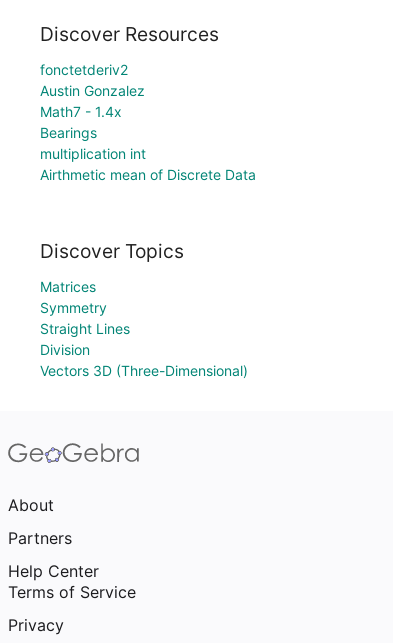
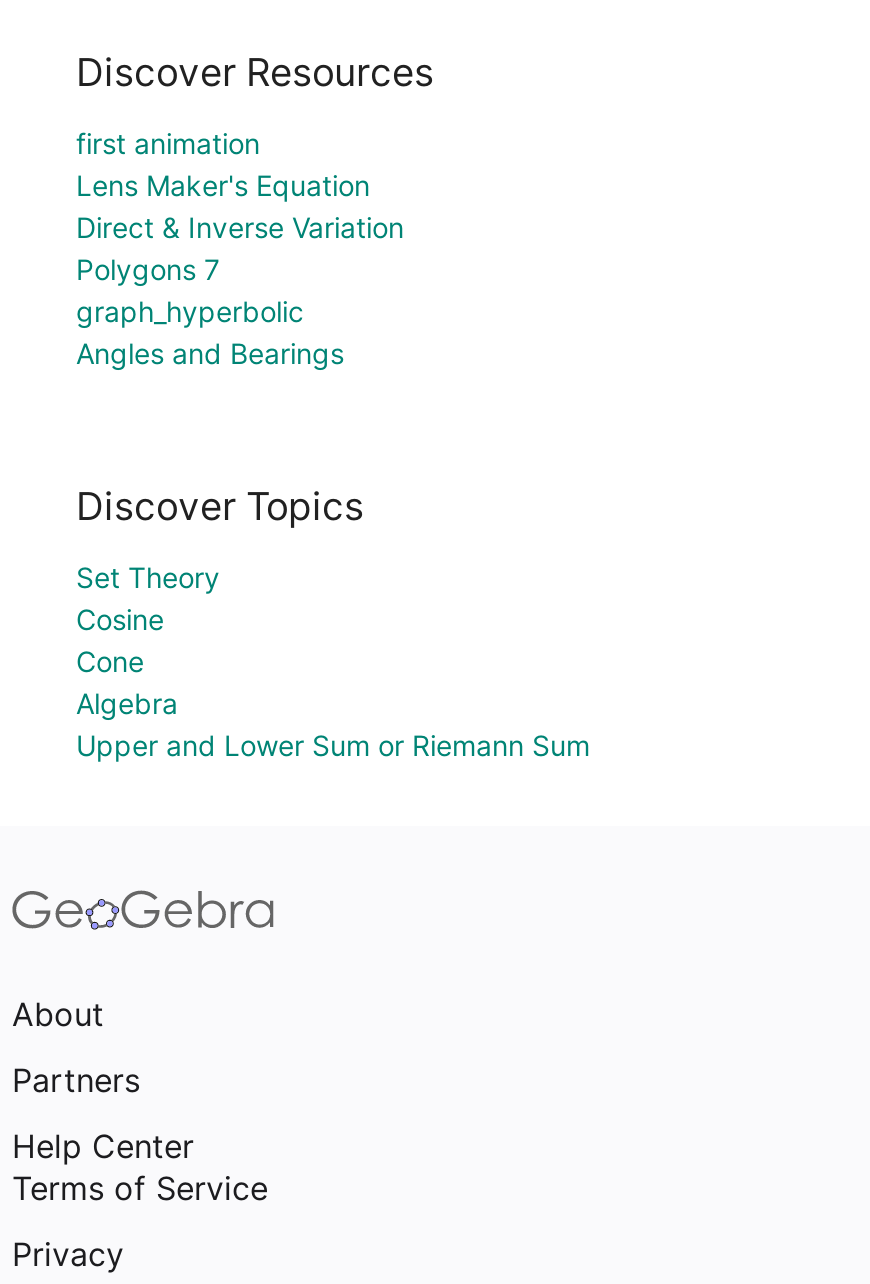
- fonctetderiv2
- Austin Gonzalez
- Math7 - 1.4x
- Bearings
- multiplication int
- Airthmetic mean of Discrete Data
+ first animation
+ Lens Maker's Equation
+ Direct & Inverse Variation
+ Polygons 7
+ graph_hyperbolic
+ Angles and Bearings

- Matrices
- Symmetry
- Straight Lines
- Division
- Vectors 3D (Three-Dimensional)
+ Set Theory
+ Cosine
+ Cone
+ Algebra
+ Upper and Lower Sum or Riemann Sum
